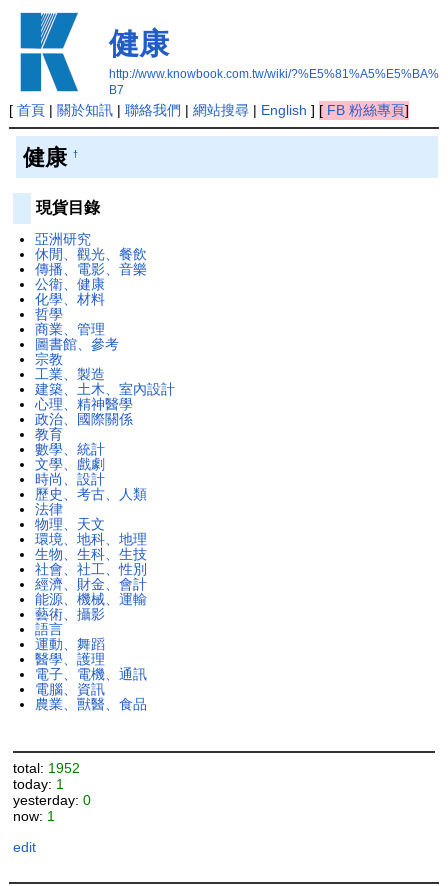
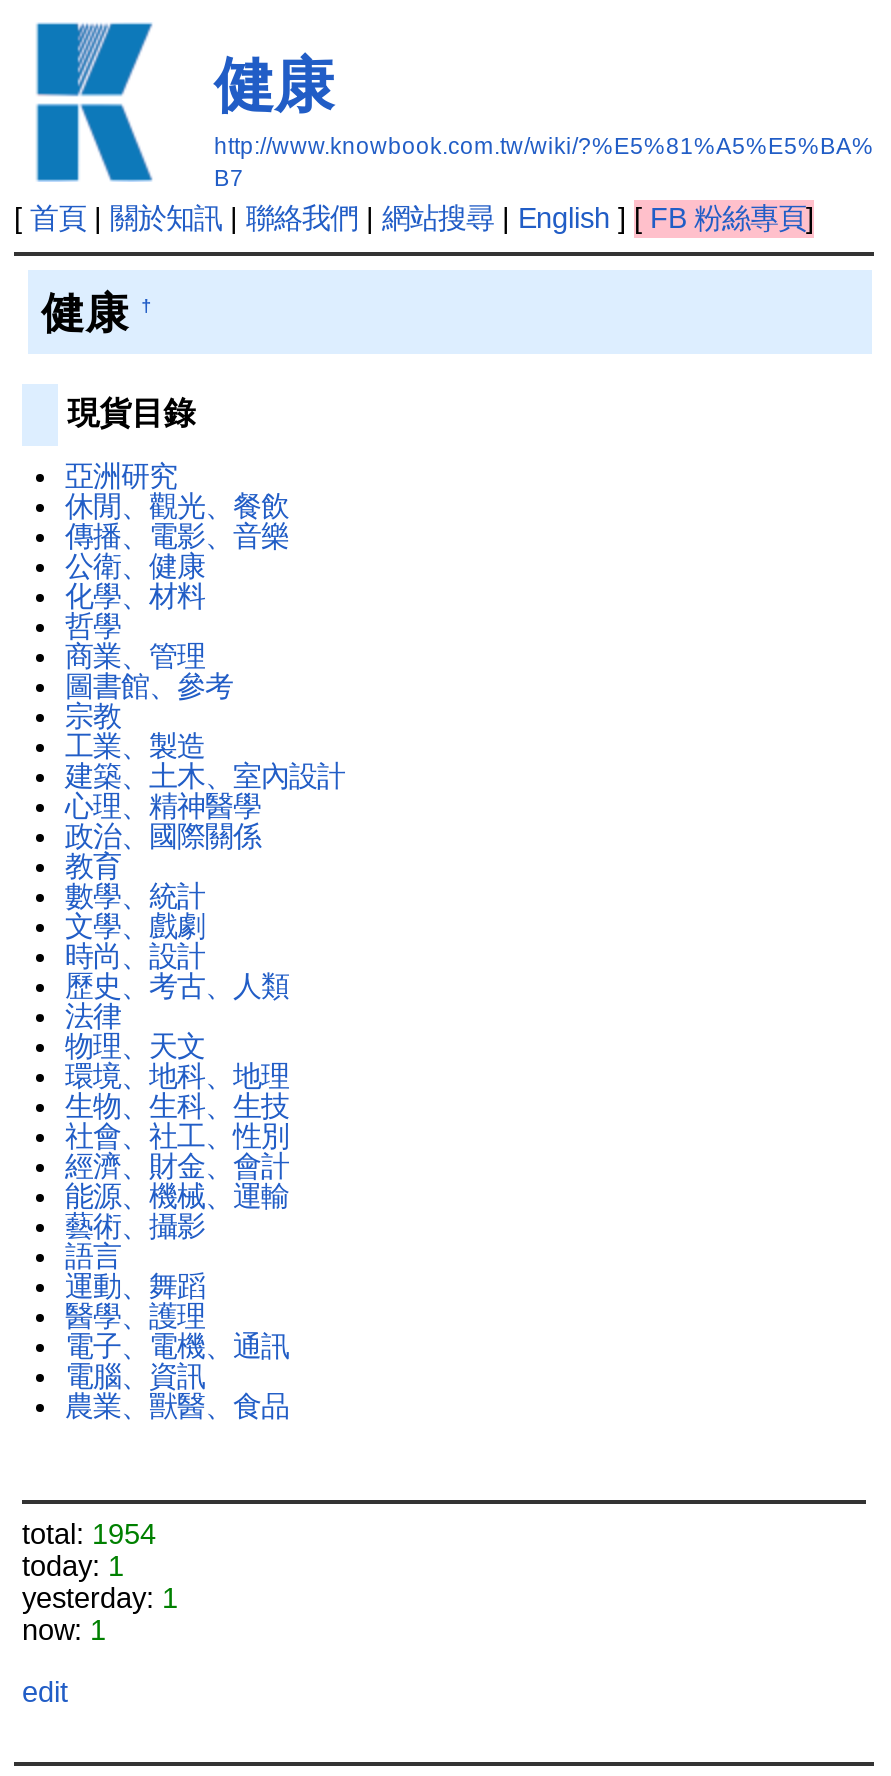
- total: 1952
+ total: 1954

- yesterday: 0
+ yesterday: 1
